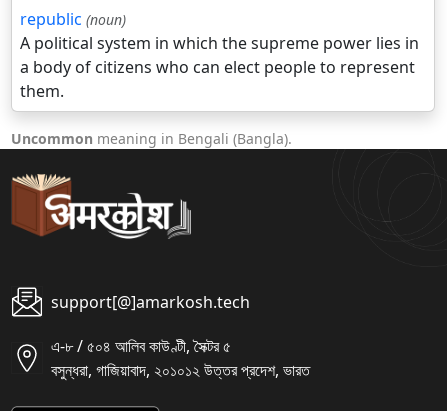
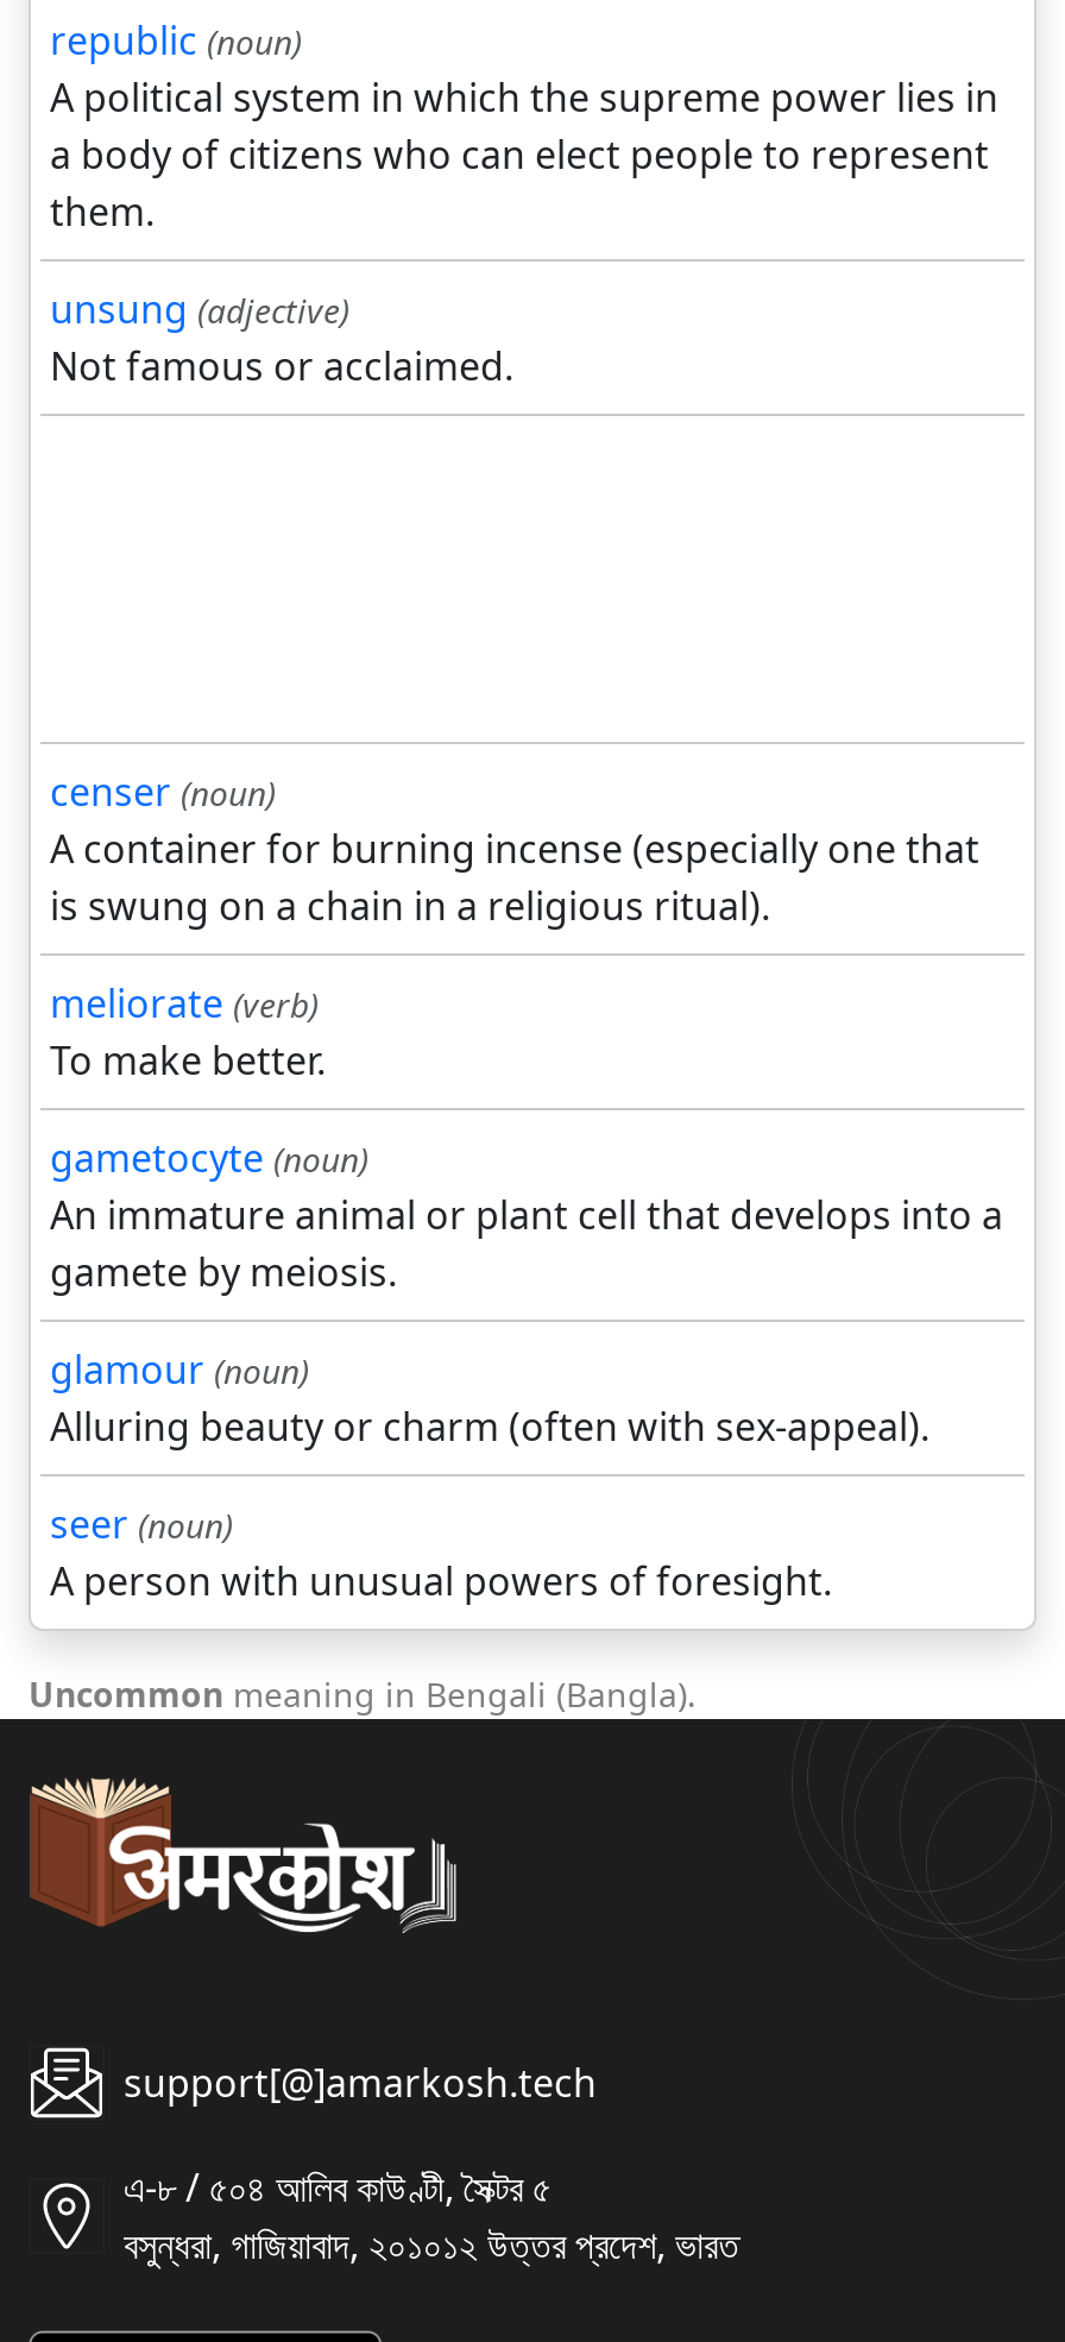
+ unsung (adjective)
+ Not famous or acclaimed.

+ censer (noun)
+ A container for burning incense (especially one that
+ is swung on a chain in a religious ritual).
+ meliorate (verb)
+ To make better.
+ gametocyte (noun)
+ An immature animal or plant cell that develops into a
+ gamete by meiosis.
+ glamour (noun)
+ Alluring beauty or charm (often with sex-appeal).
+ seer (noun)
+ A person with unusual powers of foresight.
